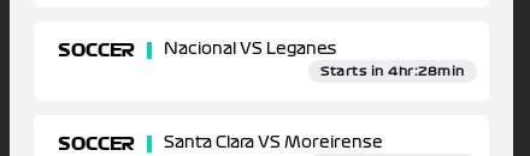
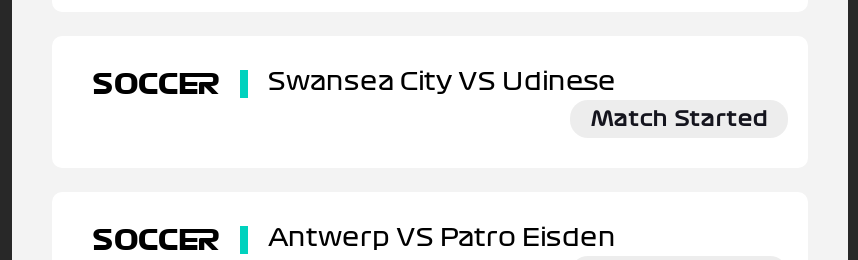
- Nacional VS Leganes
+ Swansea City VS Udinese

- Starts in 4hr:28min
+ Match Started

- Santa Clara VS Moreirense
+ Antwerp VS Patro Eisden
